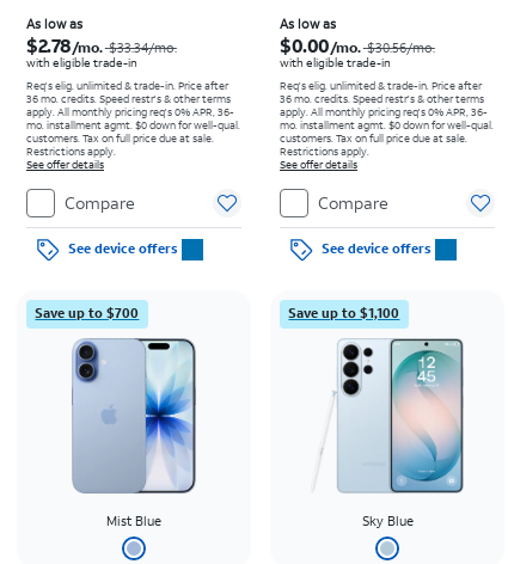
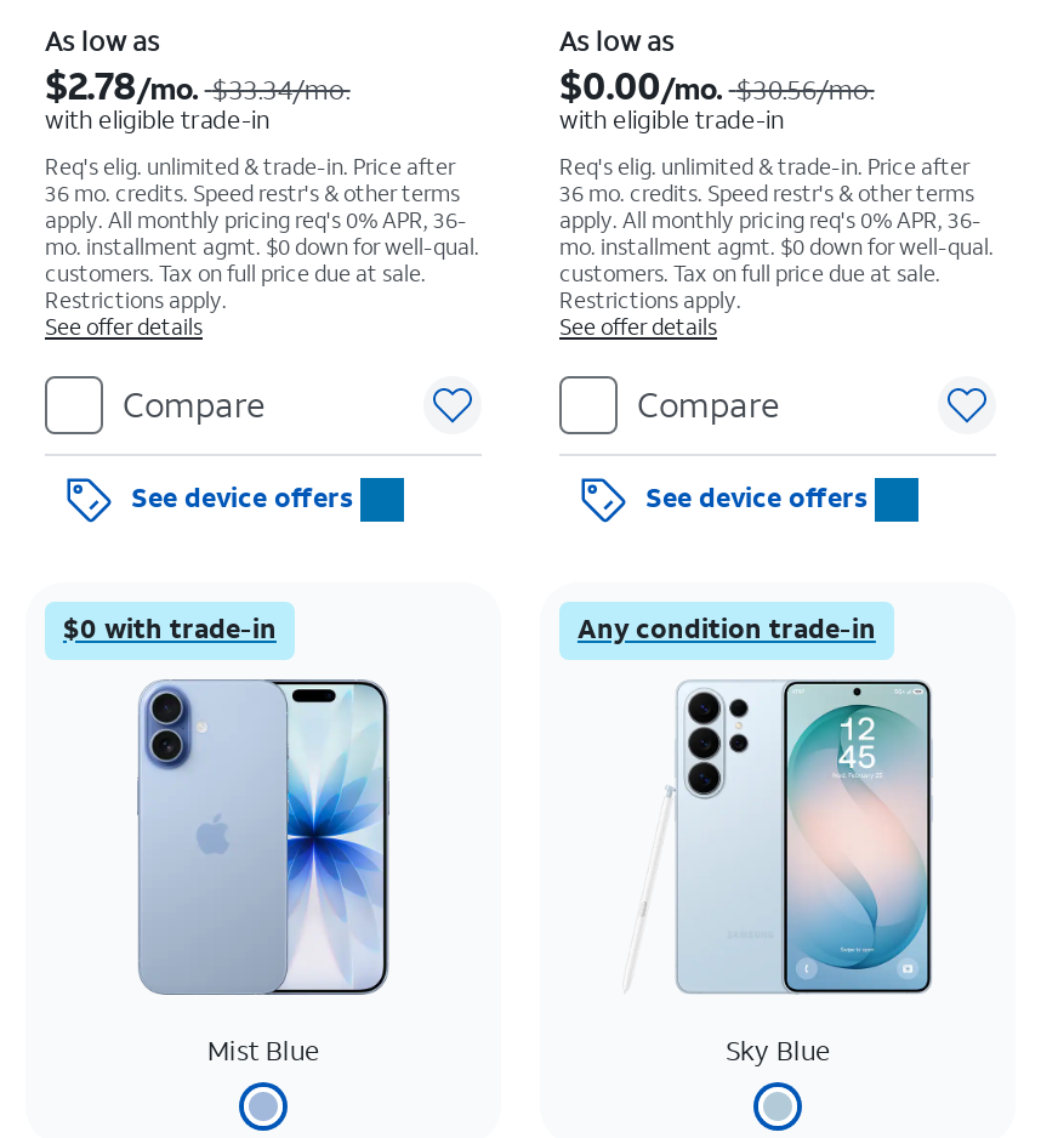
- Save up to $700
+ $0 with trade-in

- Save up to $1,100
+ Any condition trade-in
